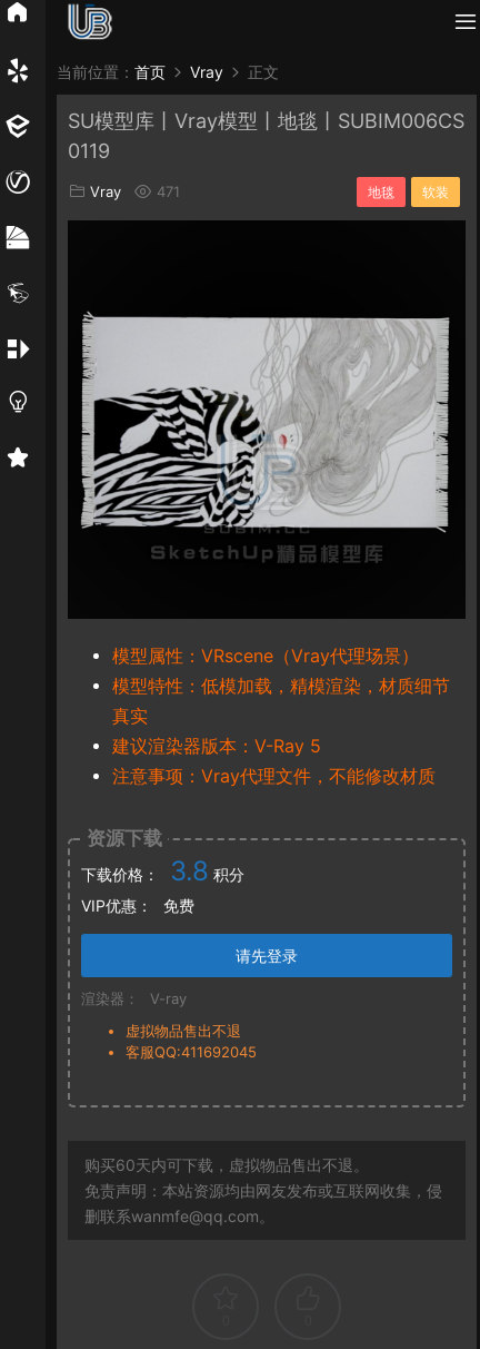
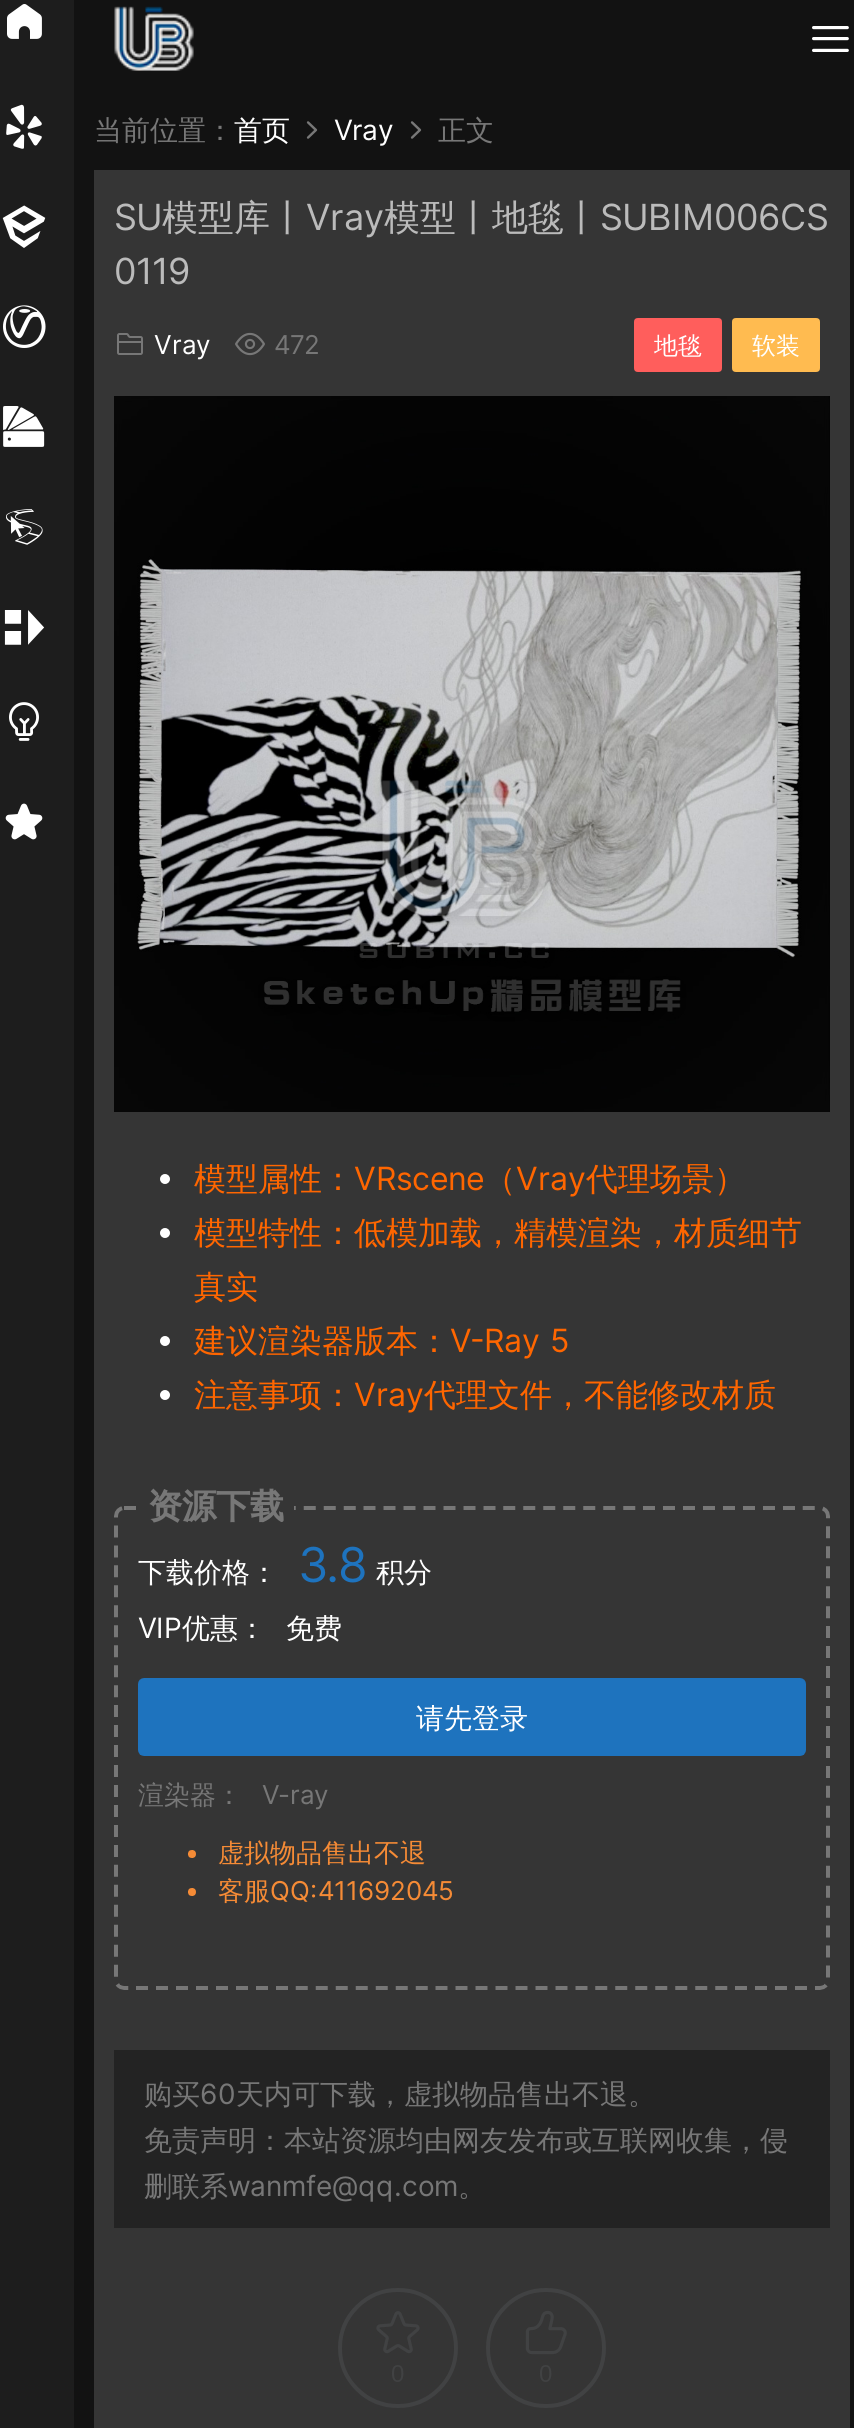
- Vray 471
+ Vray 472
